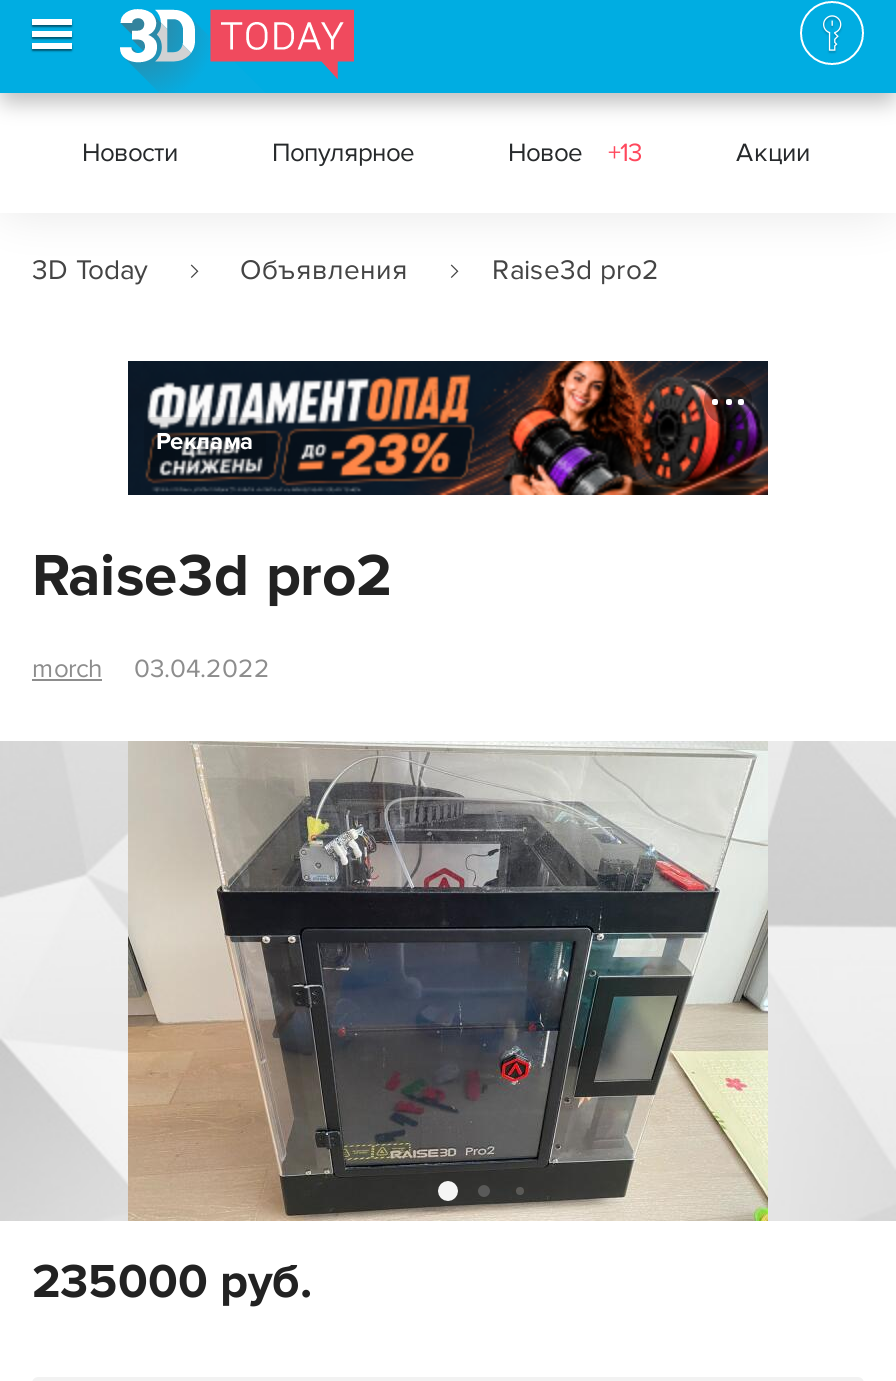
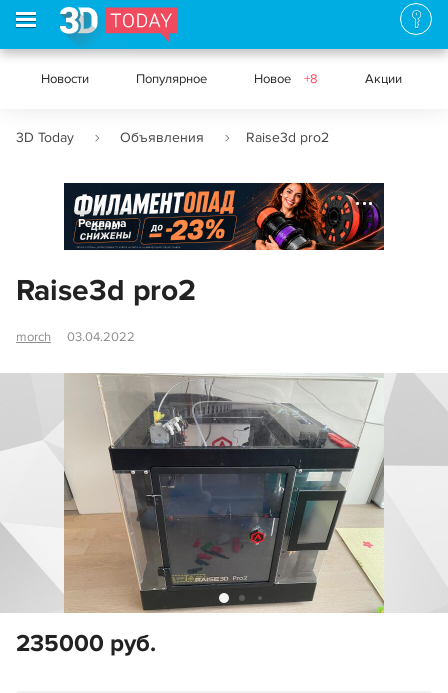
- Новое +13
+ Новое +8
